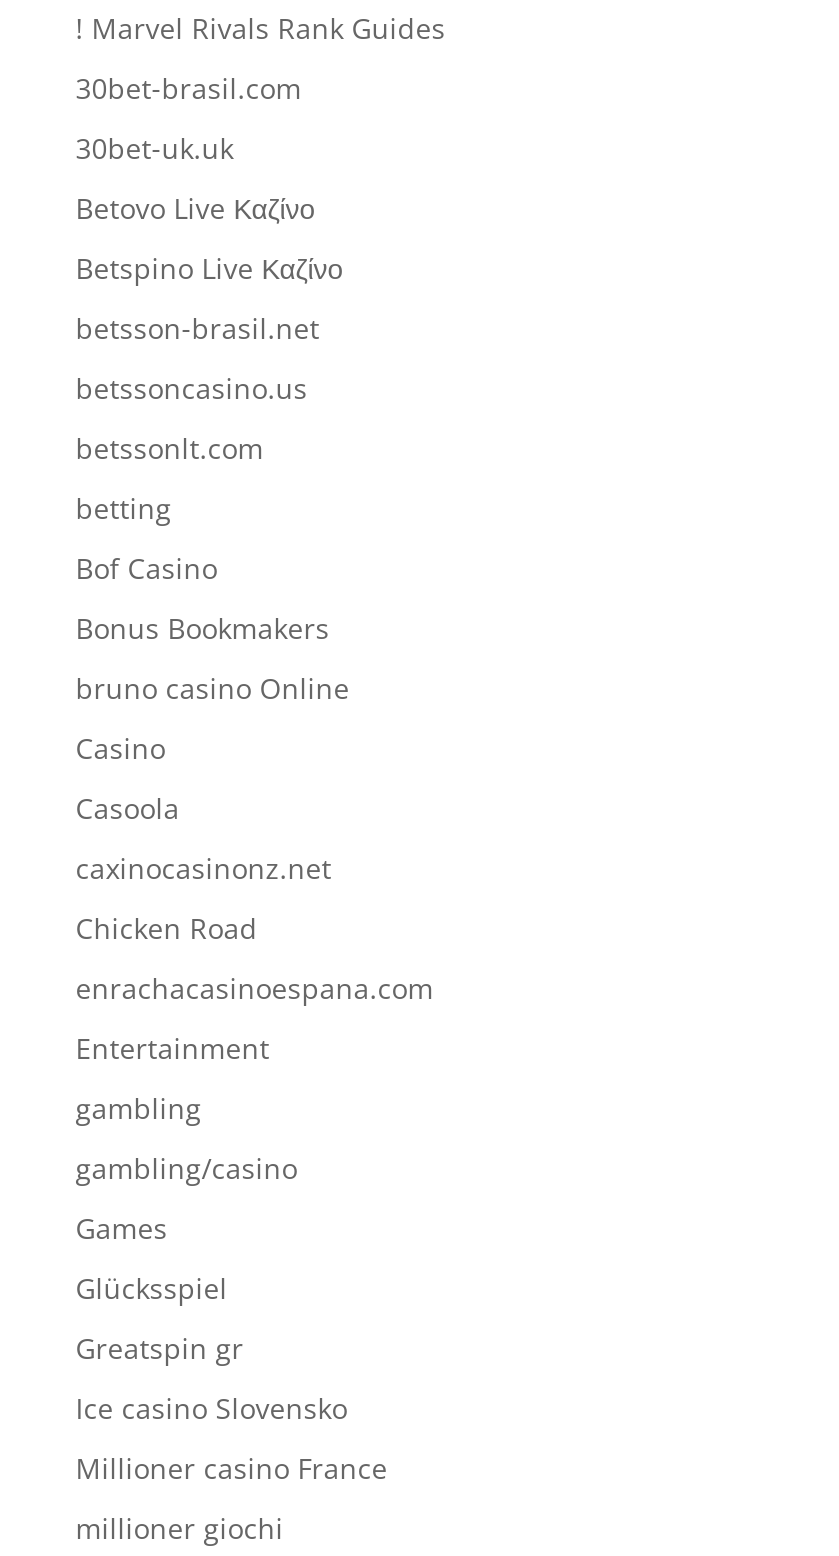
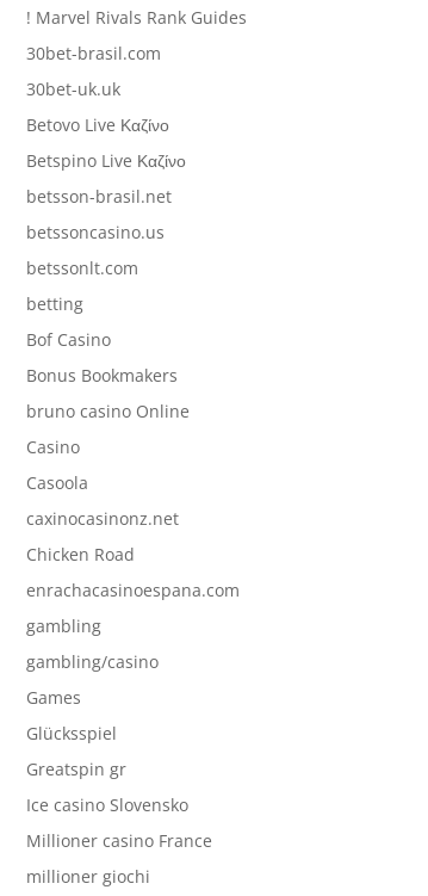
- Entertainment
